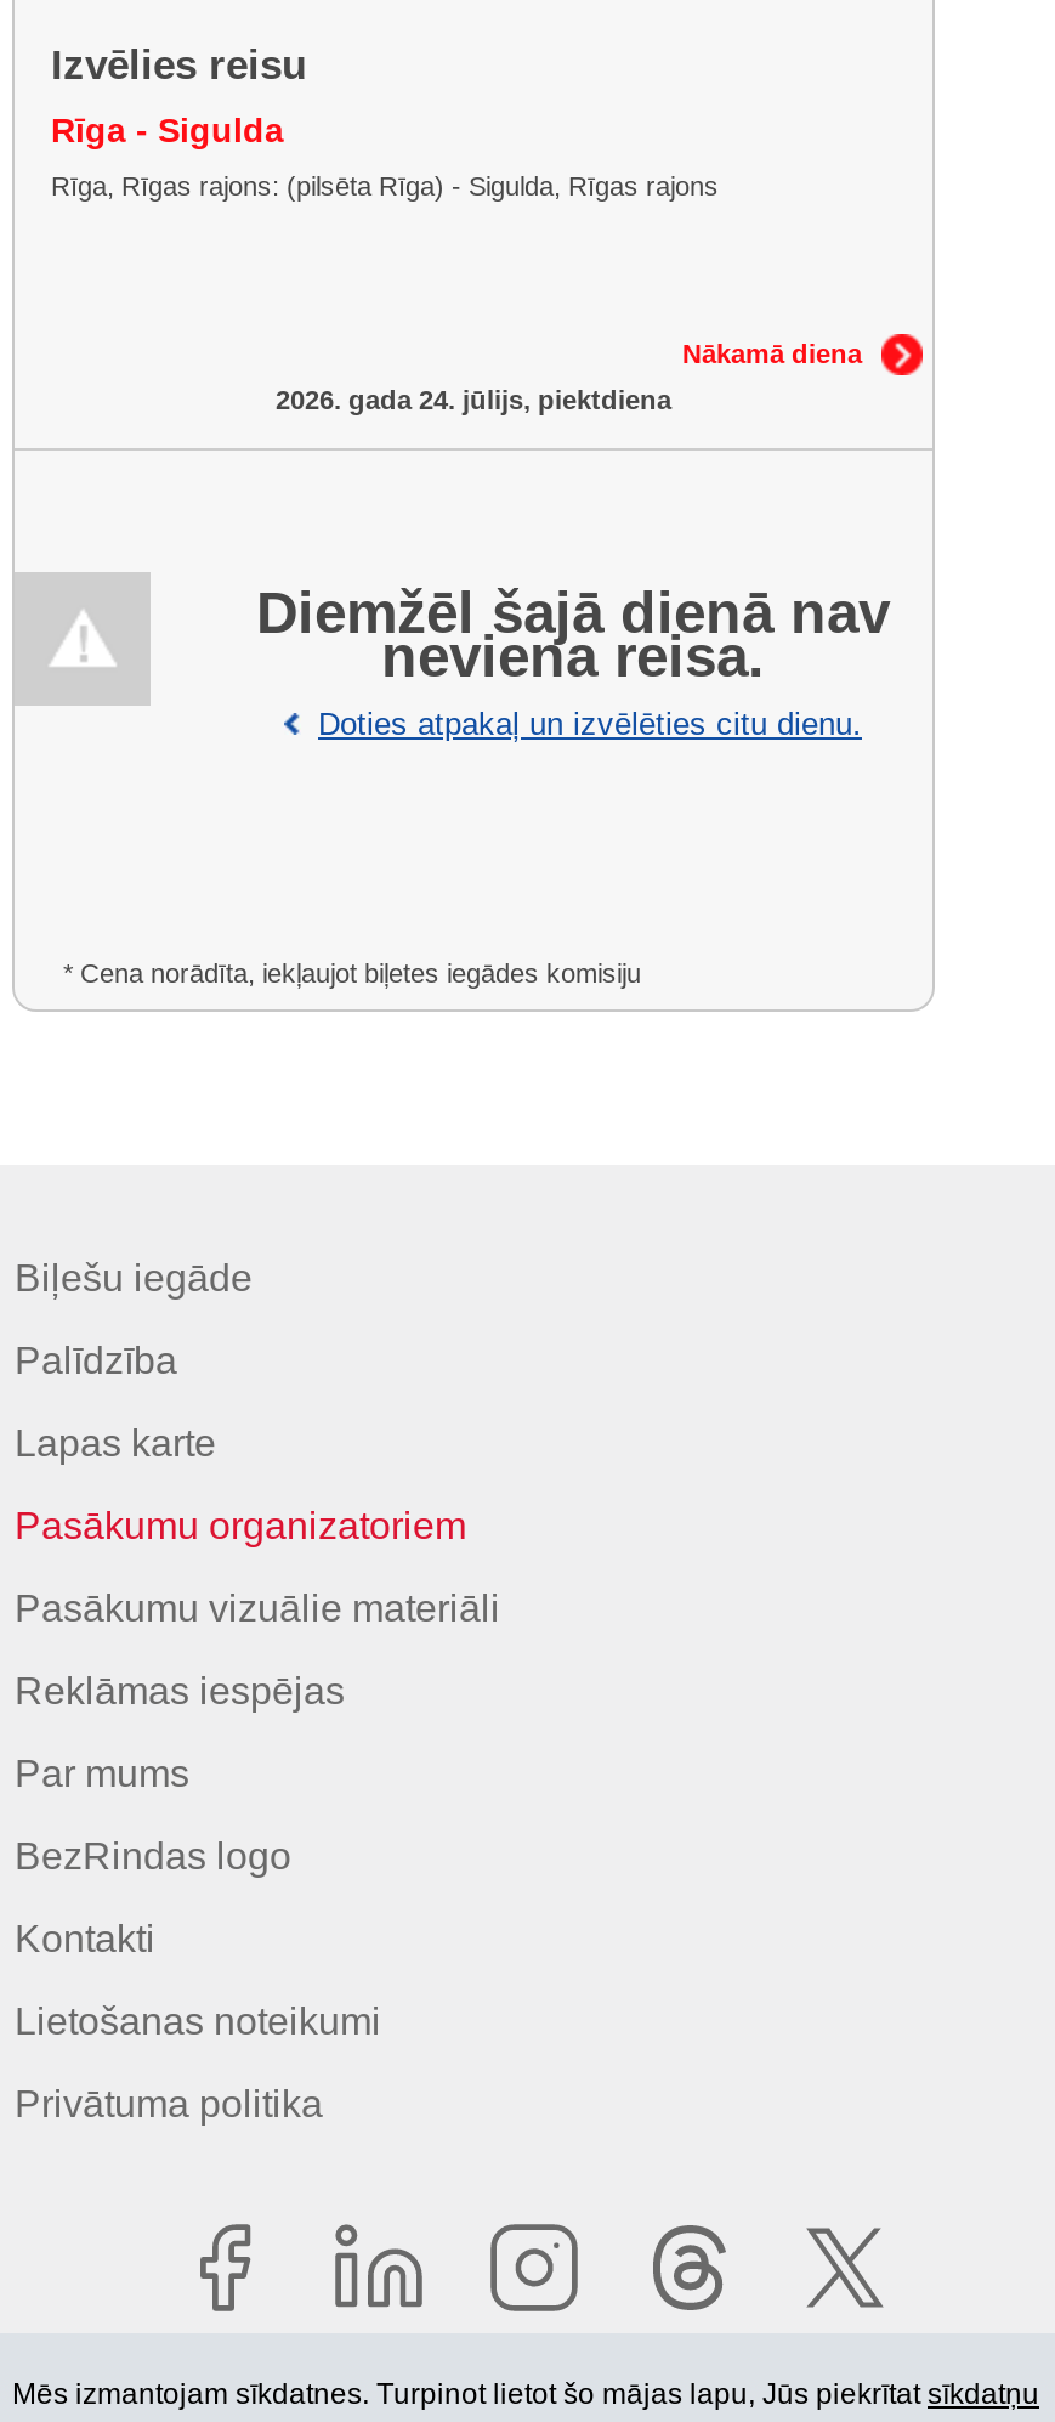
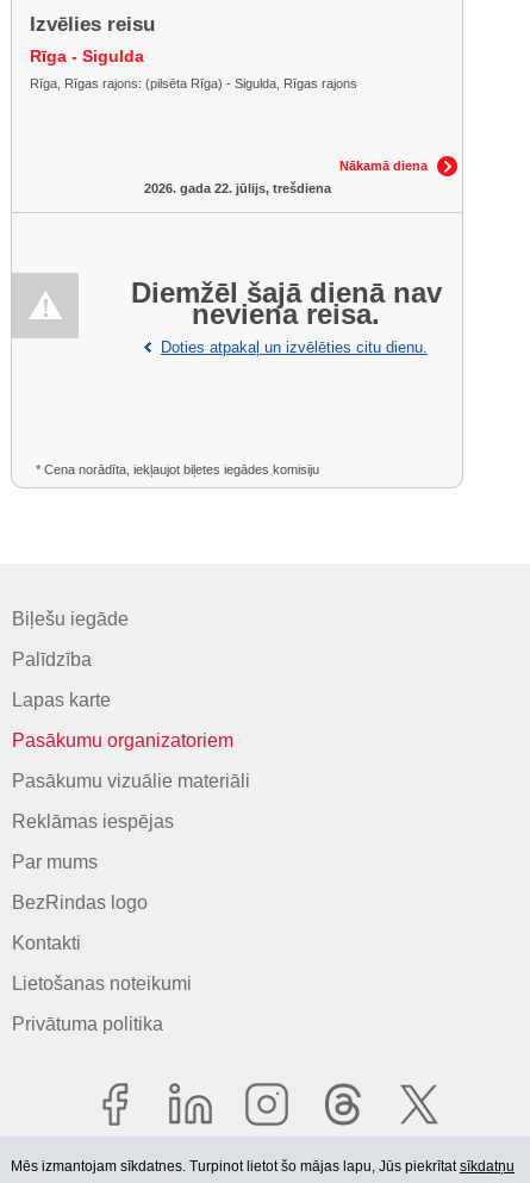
- 2026. gada 24. jūlijs, piektdiena
+ 2026. gada 22. jūlijs, trešdiena
